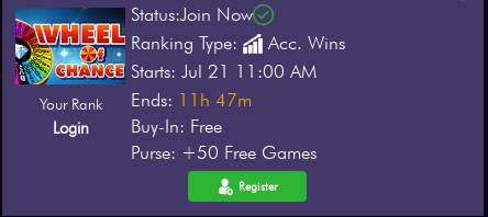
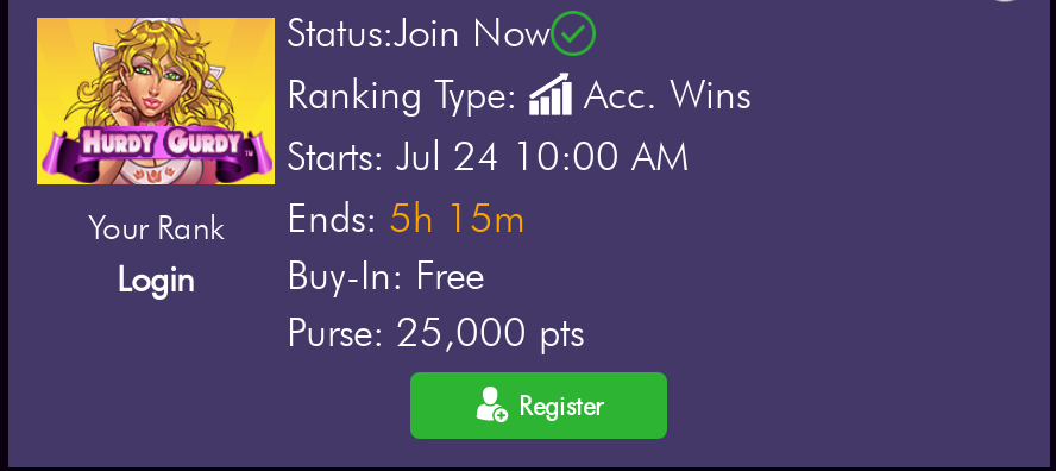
- [image]
- Your Rank Ends: 11h 47m
+ [image]
+ Your Rank Ends: 5h 15m

- Starts: Jul 21 11:00 AM
+ Starts: Jul 24 10:00 AM

- Purse: +50 Free Games
+ Purse: 25,000 pts
